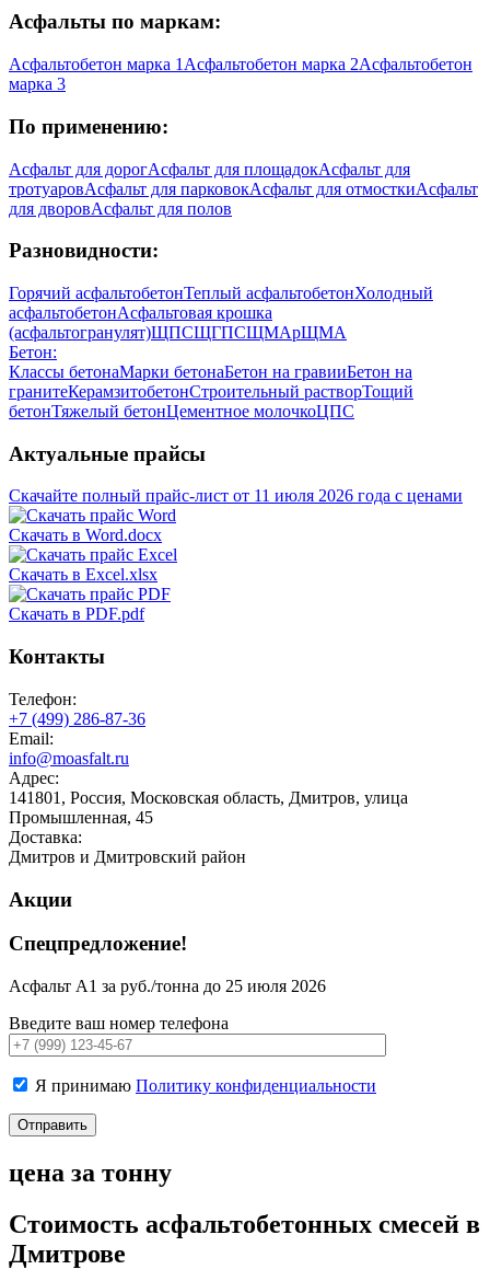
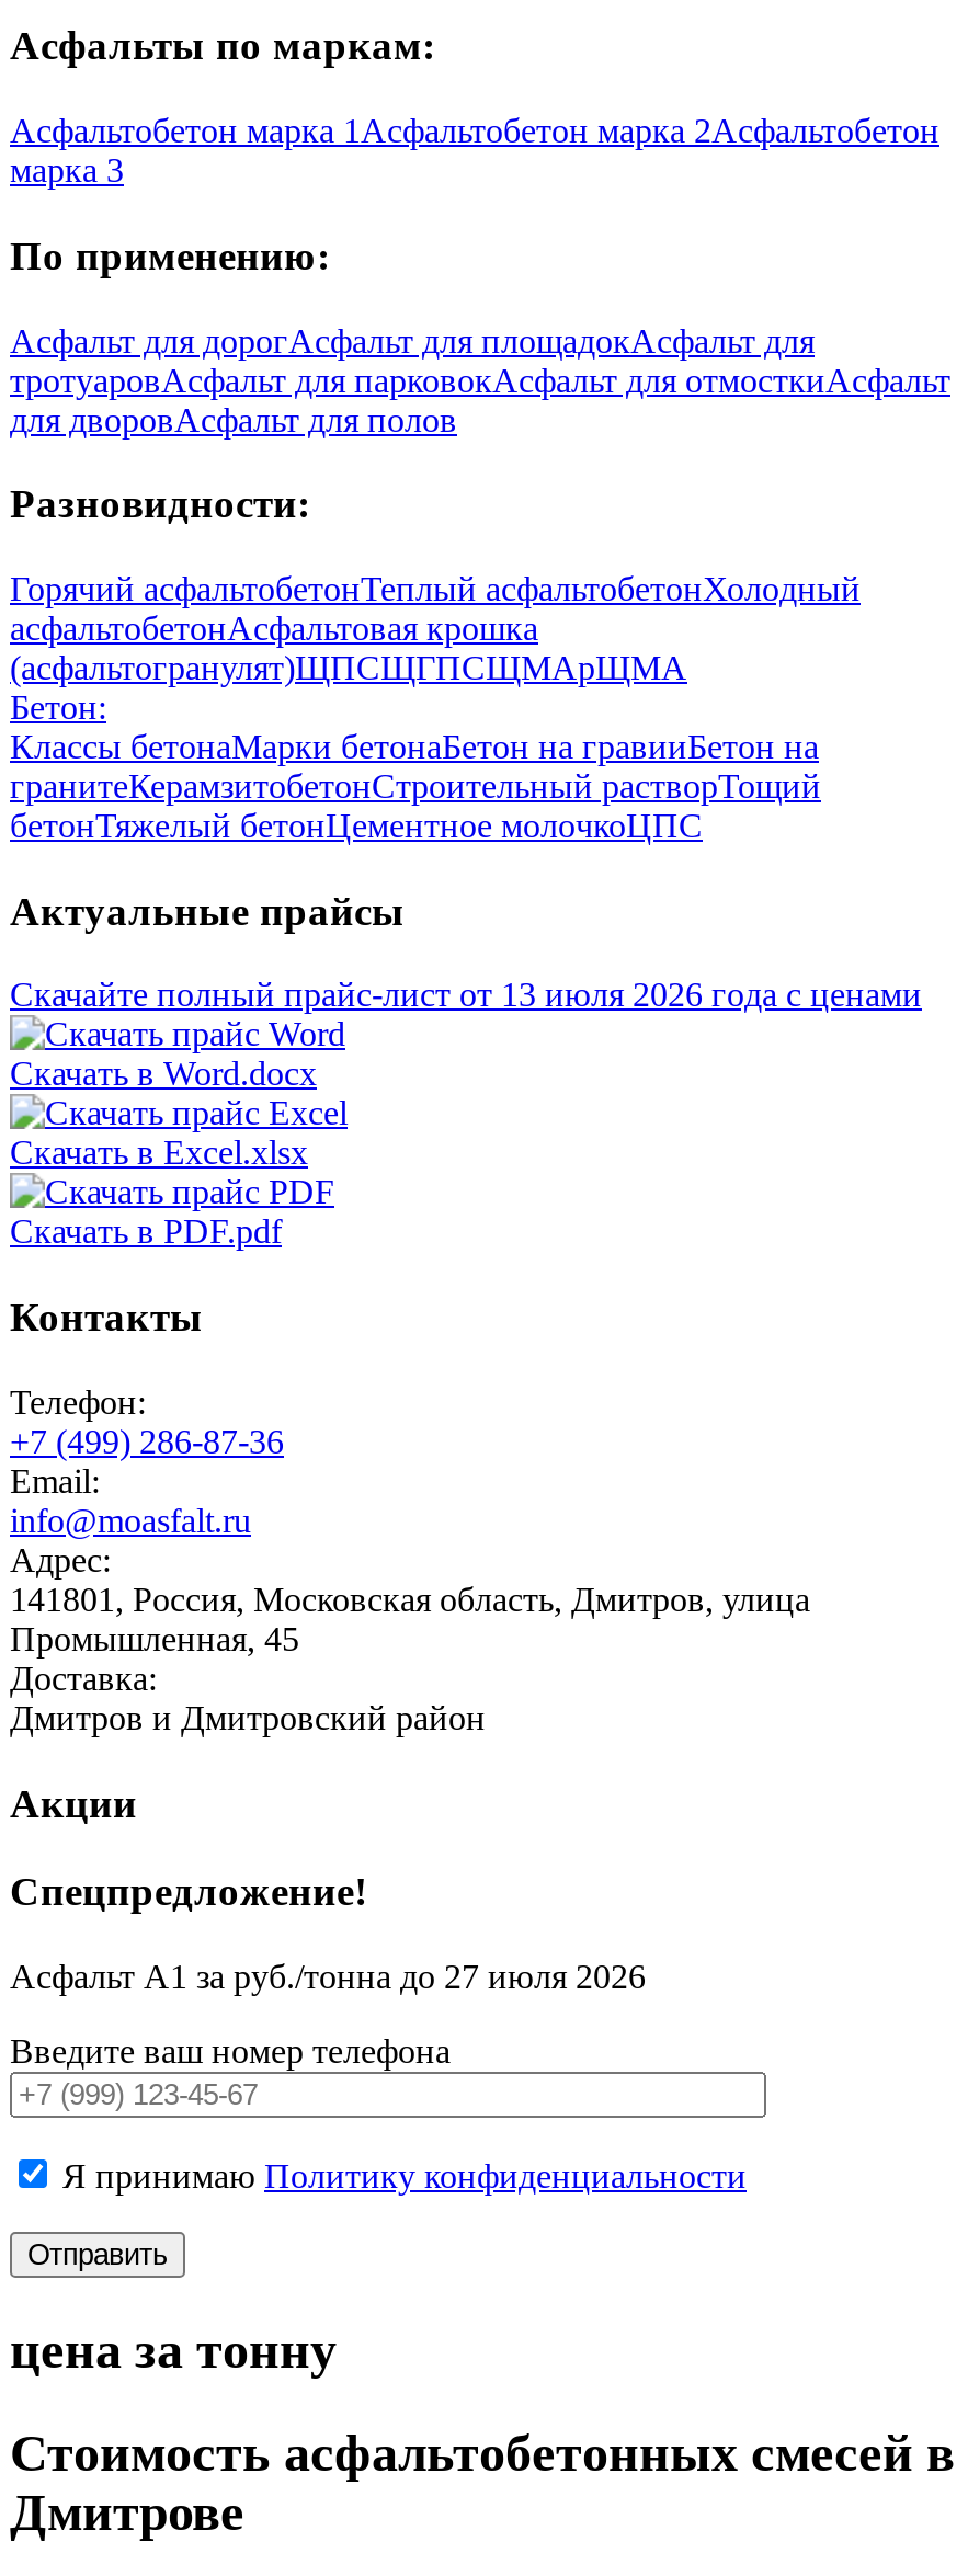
- Скачайте полный прайс-лист от 11 июля 2026 года с ценами
+ Скачайте полный прайс-лист от 13 июля 2026 года с ценами

- Асфальт А1 за руб./тонна до 25 июля 2026
+ Асфальт А1 за руб./тонна до 27 июля 2026
